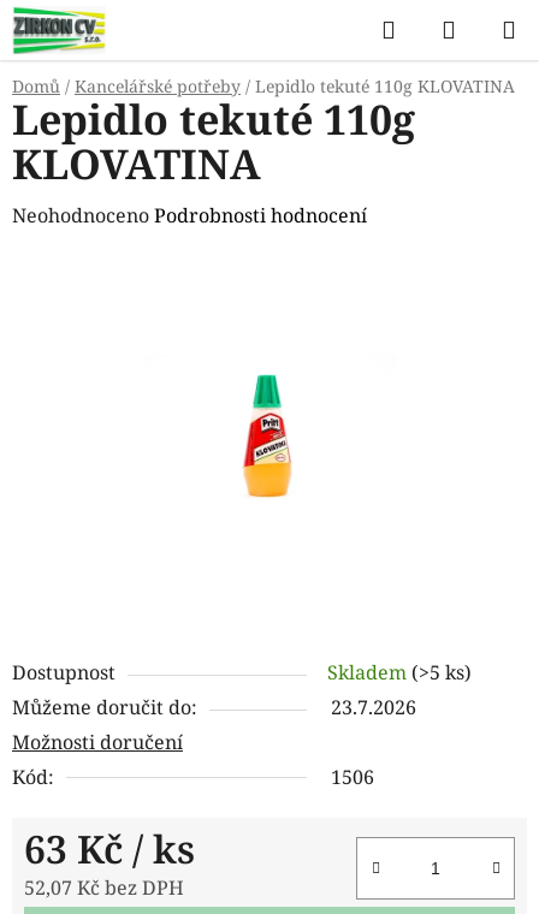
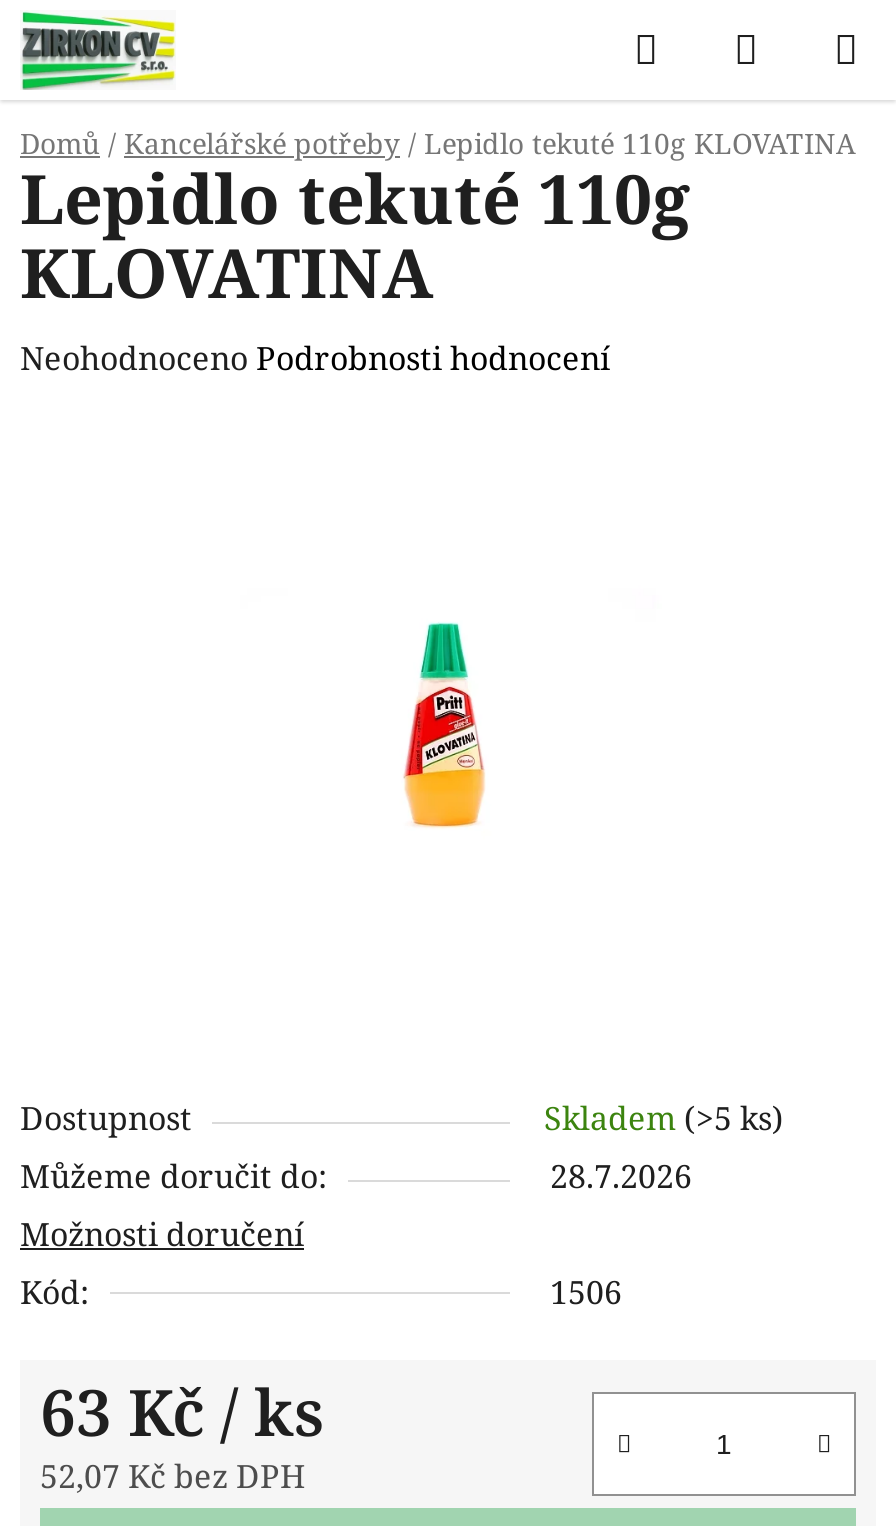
- 23.7.2026
+ 28.7.2026
